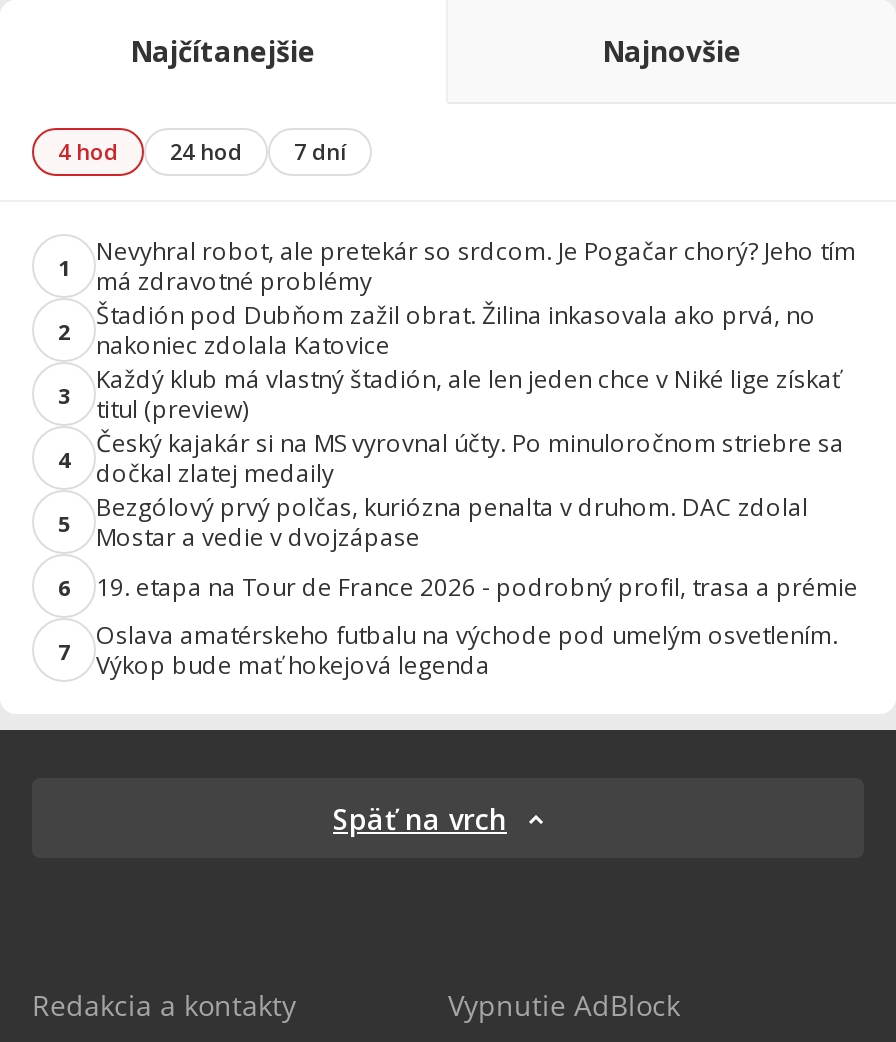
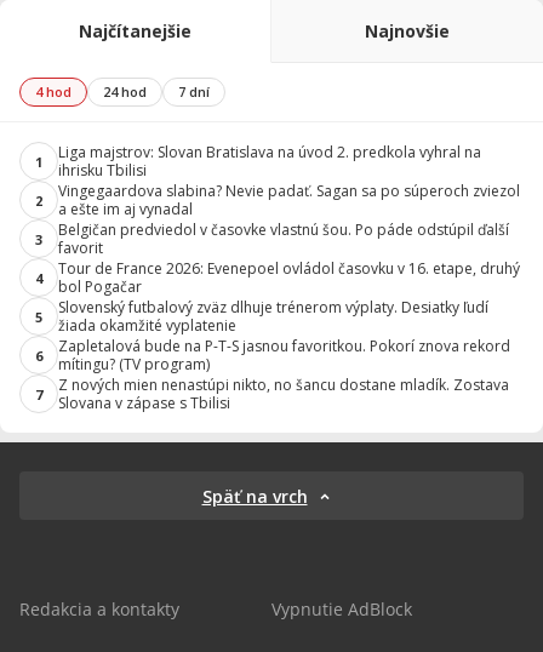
- Nevyhral robot, ale pretekár so srdcom. Je Pogačar chorý? Jeho tím
- má zdravotné problémy
+ Liga majstrov: Slovan Bratislava na úvod 2. predkola vyhral na
+ ihrisku Tbilisi

- Štadión pod Dubňom zažil obrat. Žilina inkasovala ako prvá, no
- nakoniec zdolala Katovice
+ Vingegaardova slabina? Nevie padať. Sagan sa po súperoch zviezol
+ a ešte im aj vynadal

- Každý klub má vlastný štadión, ale len jeden chce v Niké lige získať
- titul (preview)
+ Belgičan predviedol v časovke vlastnú šou. Po páde odstúpil ďalší
+ favorit

- Český kajakár si na MS vyrovnal účty. Po minuloročnom striebre sa
- dočkal zlatej medaily
+ Tour de France 2026: Evenepoel ovládol časovku v 16. etape, druhý
+ bol Pogačar

- Bezgólový prvý polčas, kuriózna penalta v druhom. DAC zdolal
- Mostar a vedie v dvojzápase
+ Slovenský futbalový zväz dlhuje trénerom výplaty. Desiatky ľudí
+ žiada okamžité vyplatenie

- 19. etapa na Tour de France 2026 - podrobný profil, trasa a prémie
+ Zapletalová bude na P-T-S jasnou favoritkou. Pokorí znova rekord
+ mítingu? (TV program)

- Oslava amatérskeho futbalu na východe pod umelým osvetlením.
- Výkop bude mať hokejová legenda
+ Z nových mien nenastúpi nikto, no šancu dostane mladík. Zostava
+ Slovana v zápase s Tbilisi
